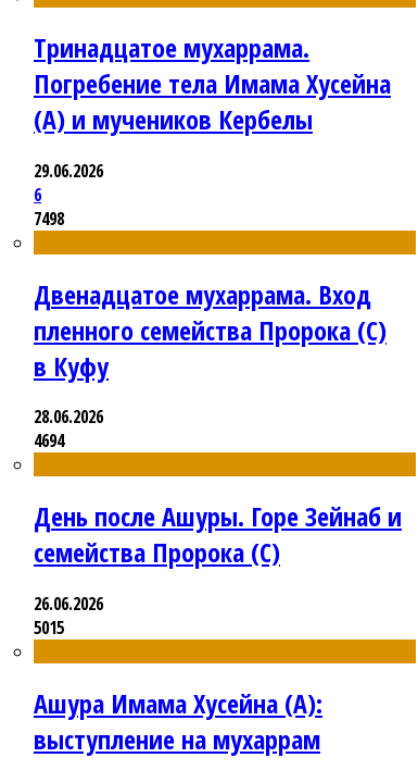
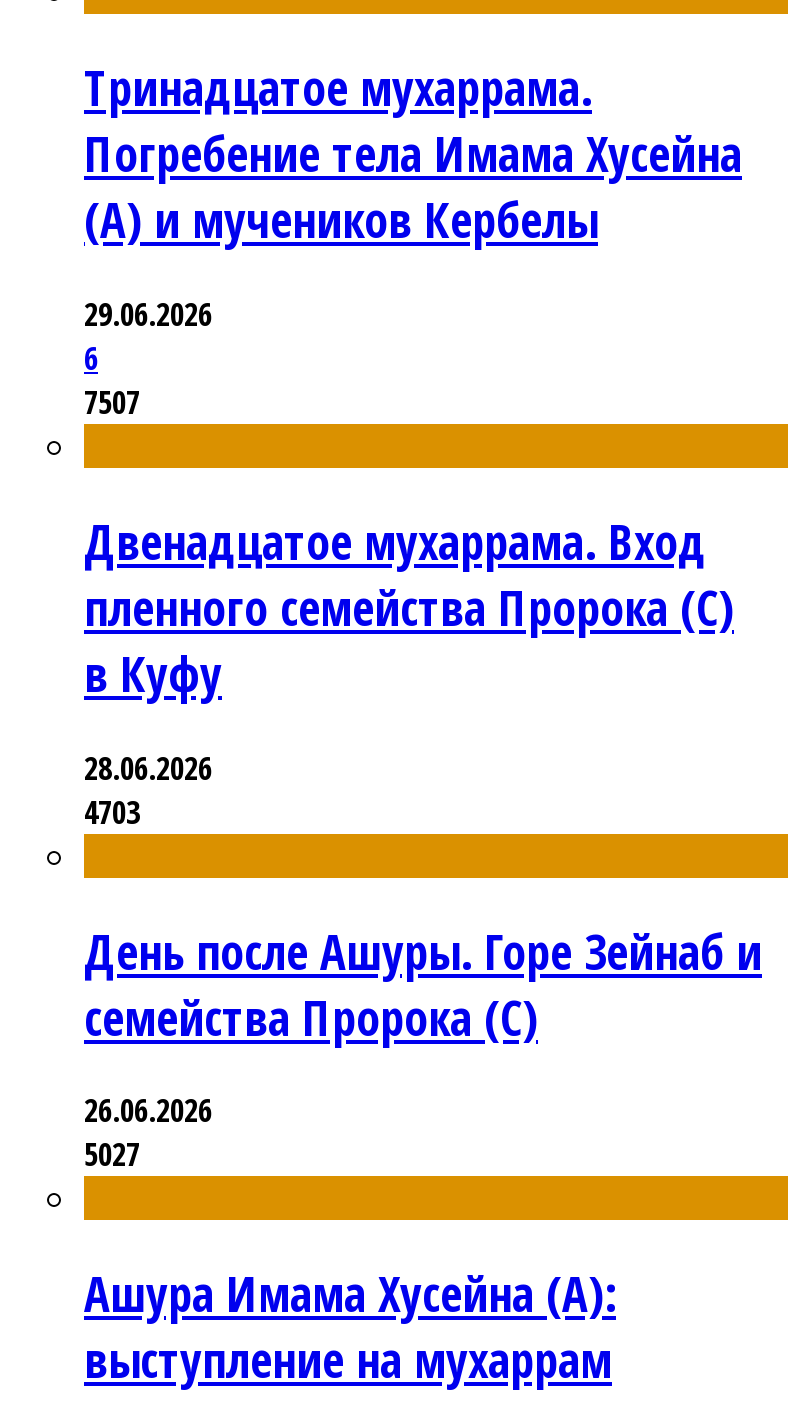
- 7498
+ 7507

- 4694
+ 4703

- 5015
+ 5027
